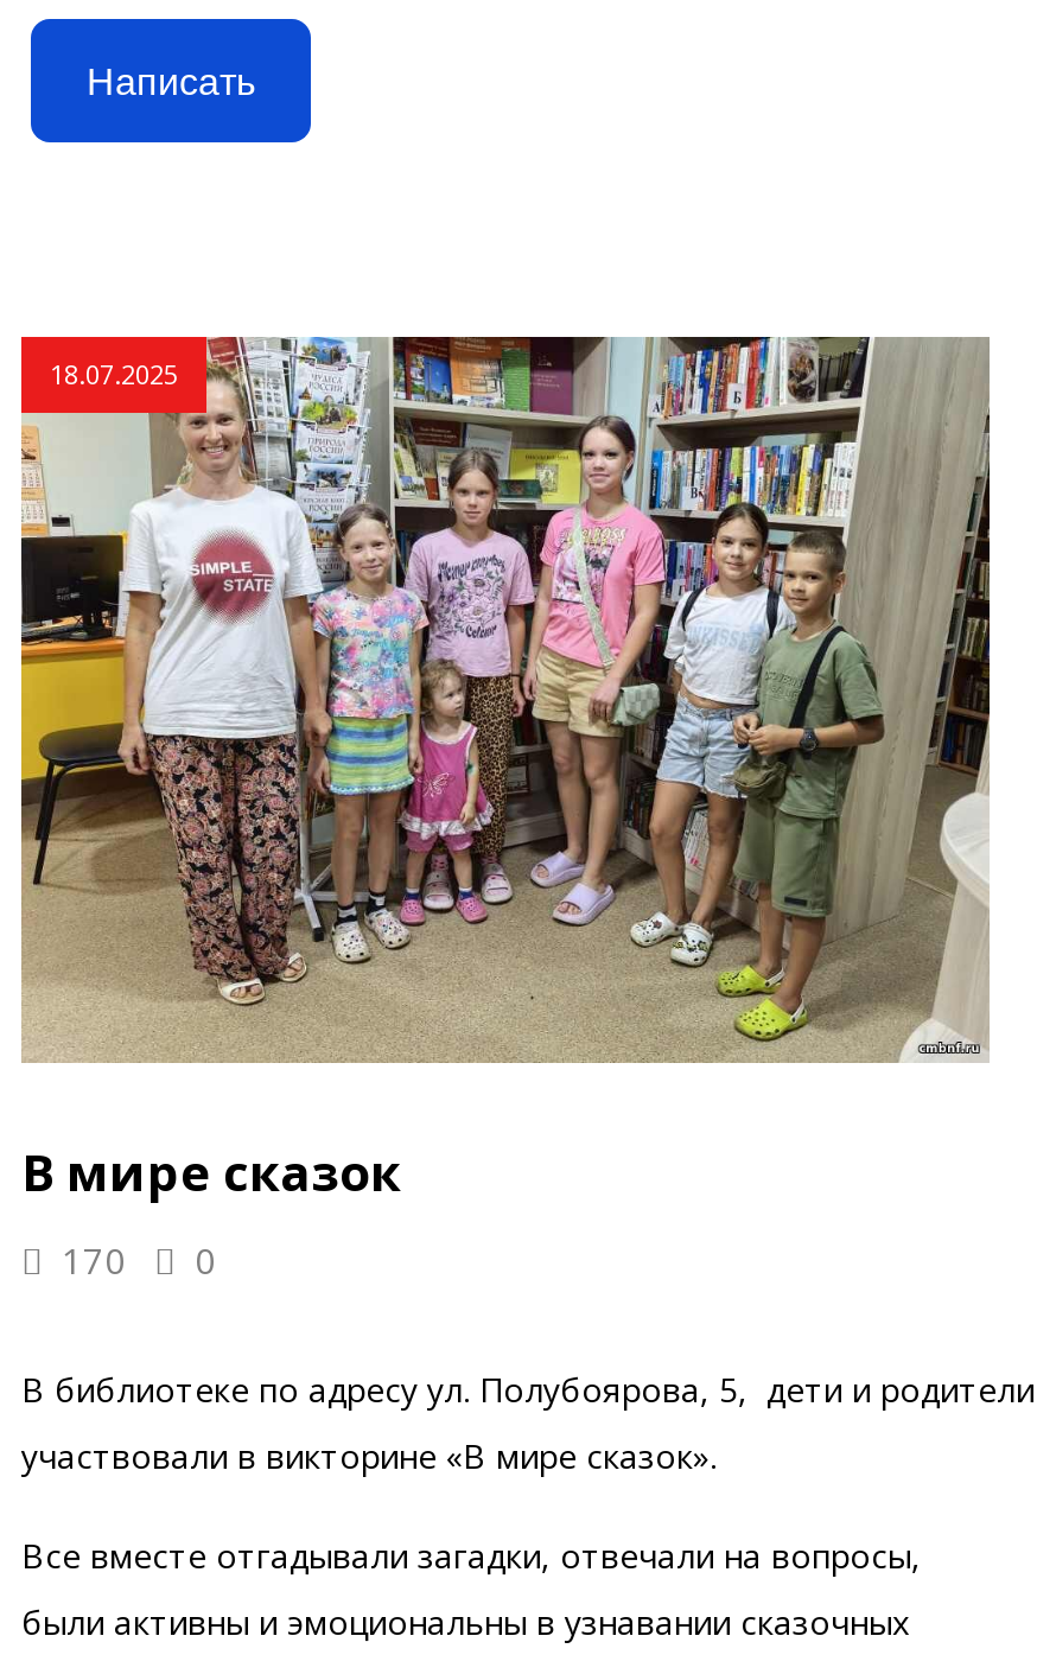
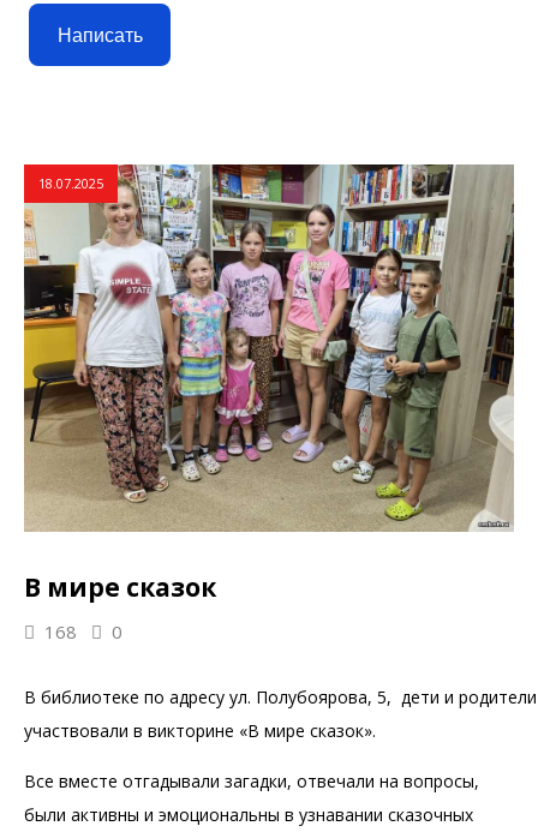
- 170 0
+ 168 0
